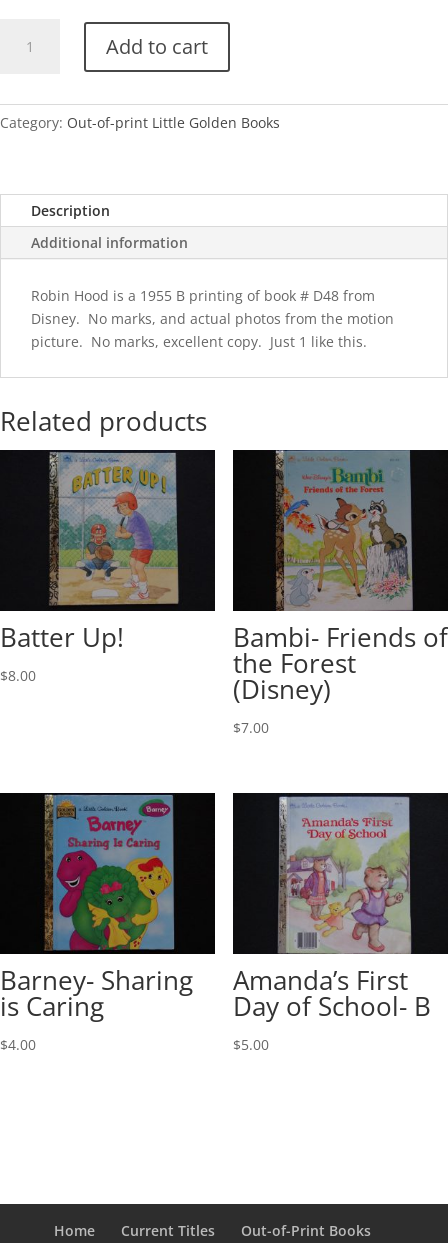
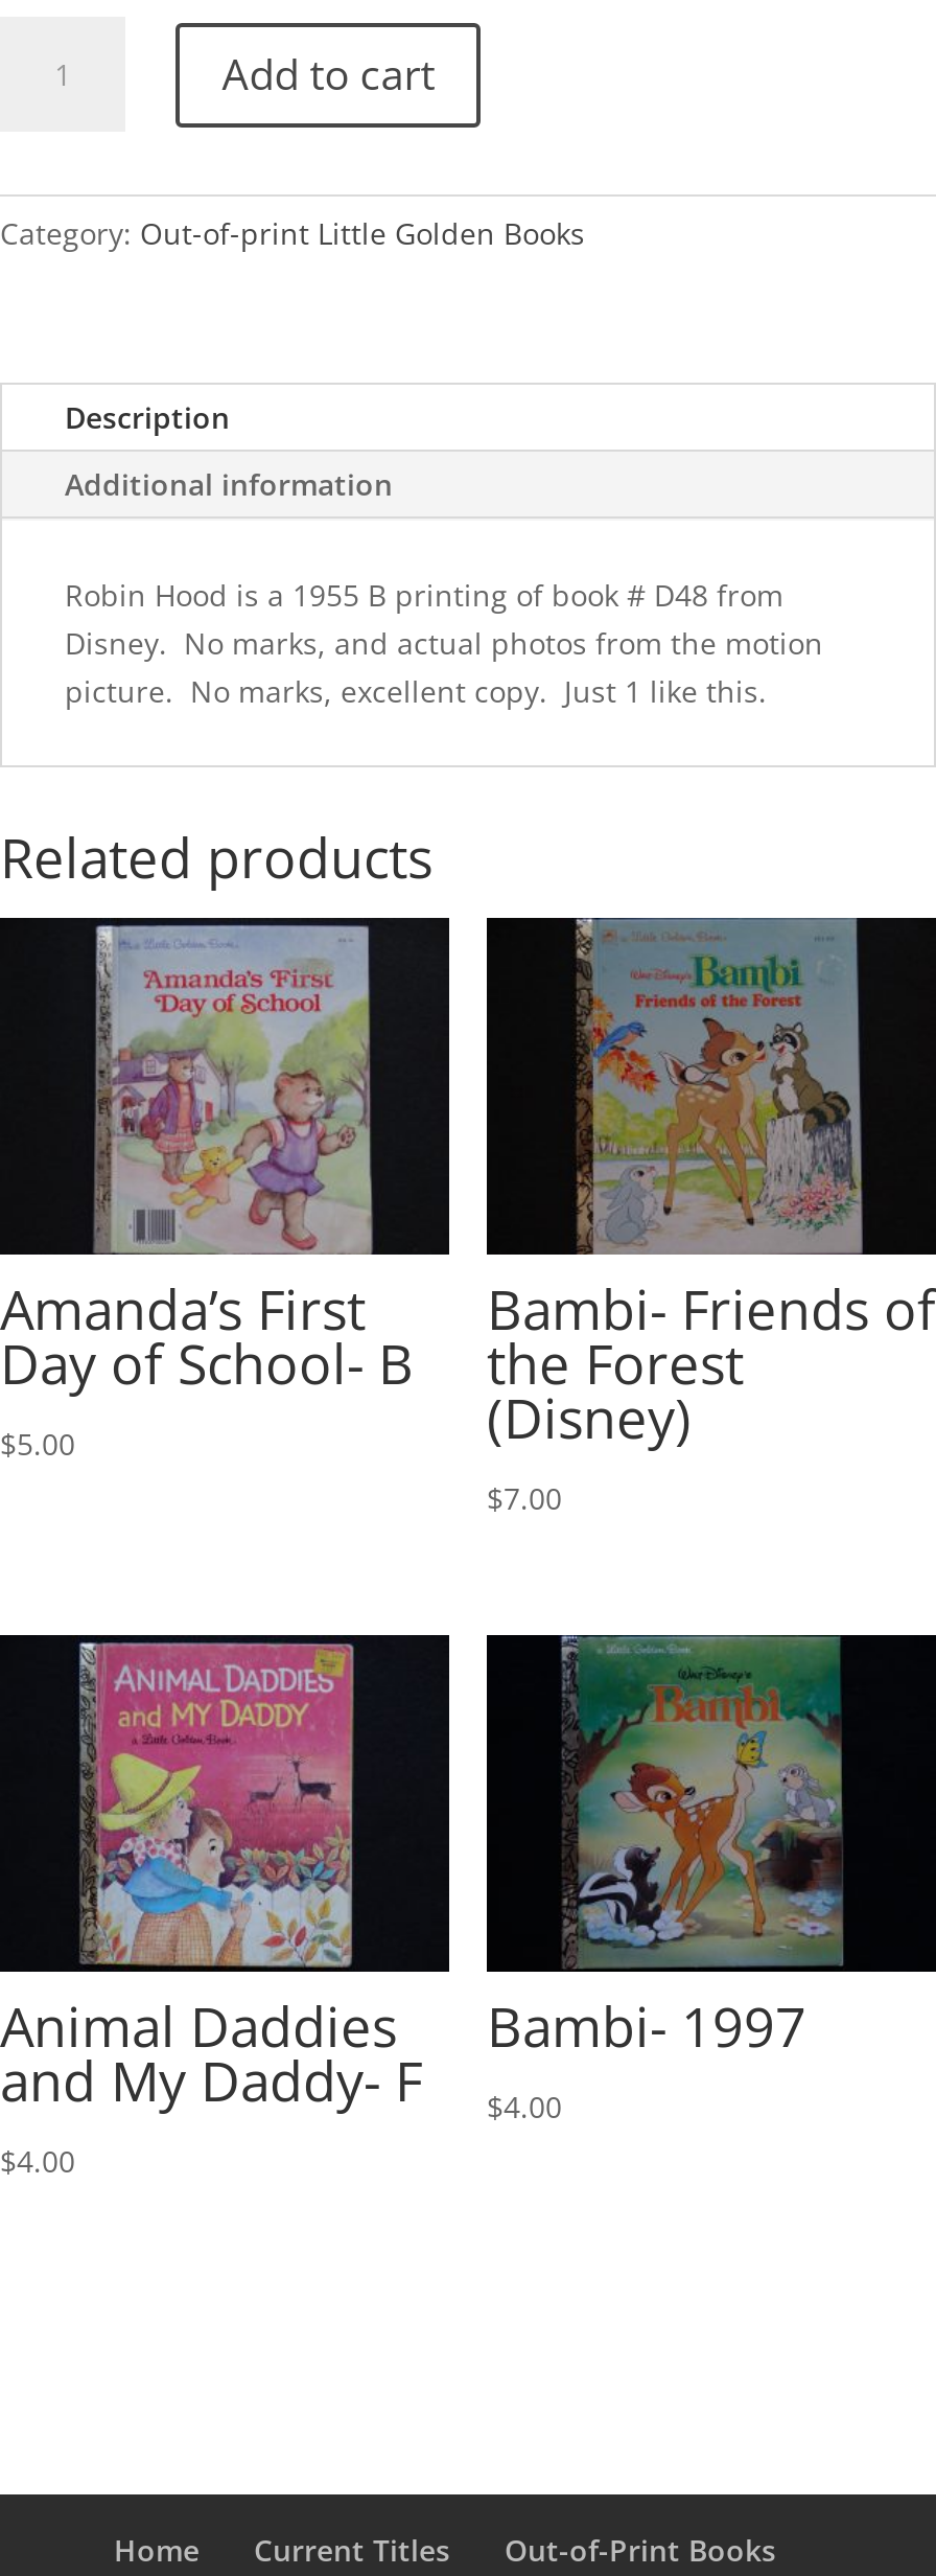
- [image]
+ [image]

- Batter Up!
- $8.00

+ Bambi- 1997
+ $4.00

- [image]
- Barney- Sharing
- is Caring
+ [image]
+ Animal Daddies
+ and My Daddy- F

- [image]
+ [image]

moved up: Amanda’s First | Day of School- B | $5.00
